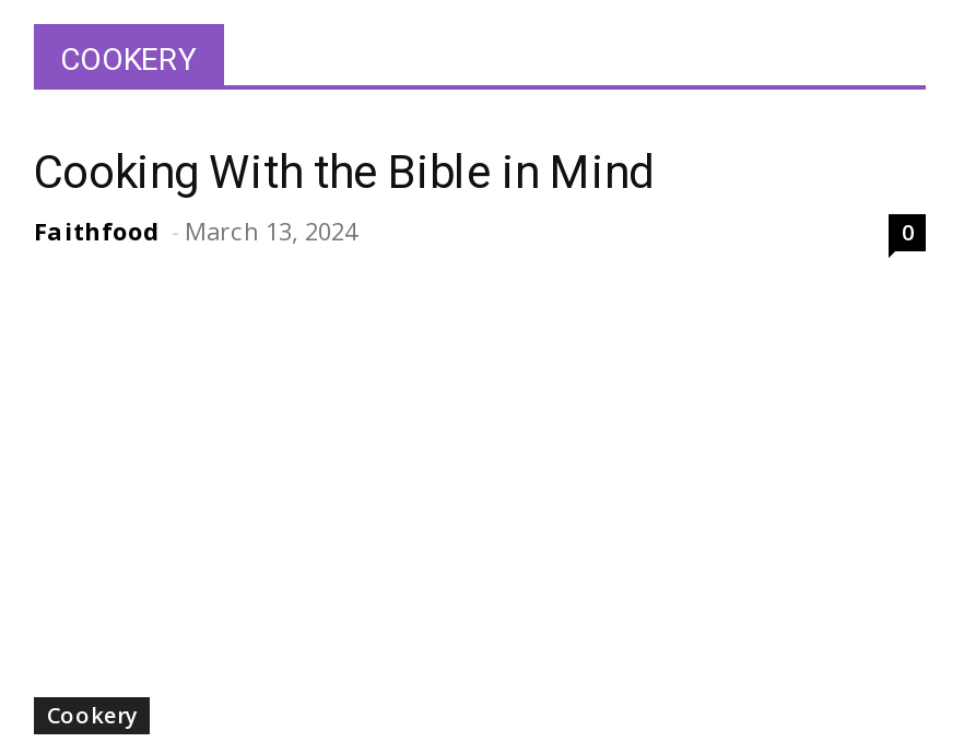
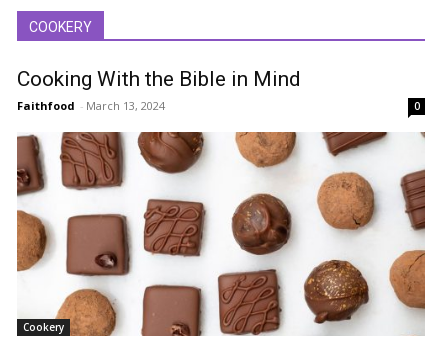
+ [image]
